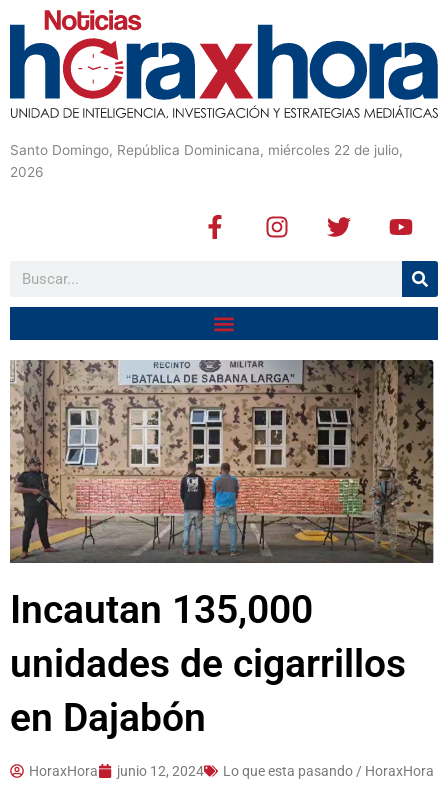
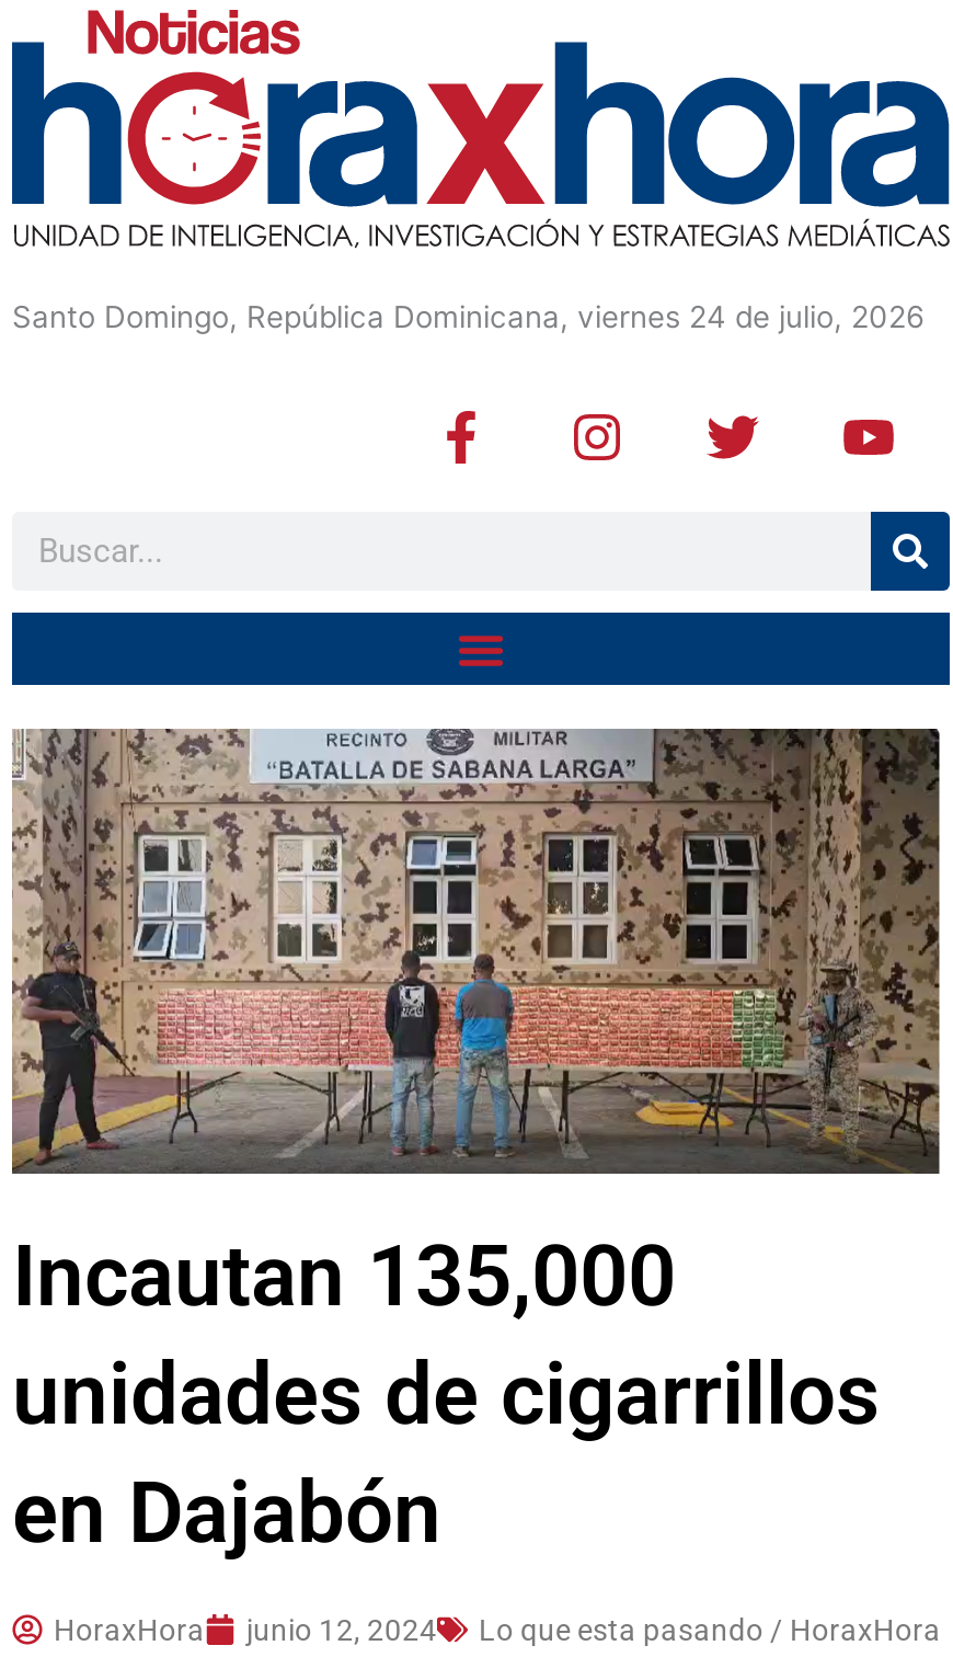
- Santo Domingo, República Dominicana, miércoles 22 de julio,
- 2026
+ Santo Domingo, República Dominicana, viernes 24 de julio, 2026
